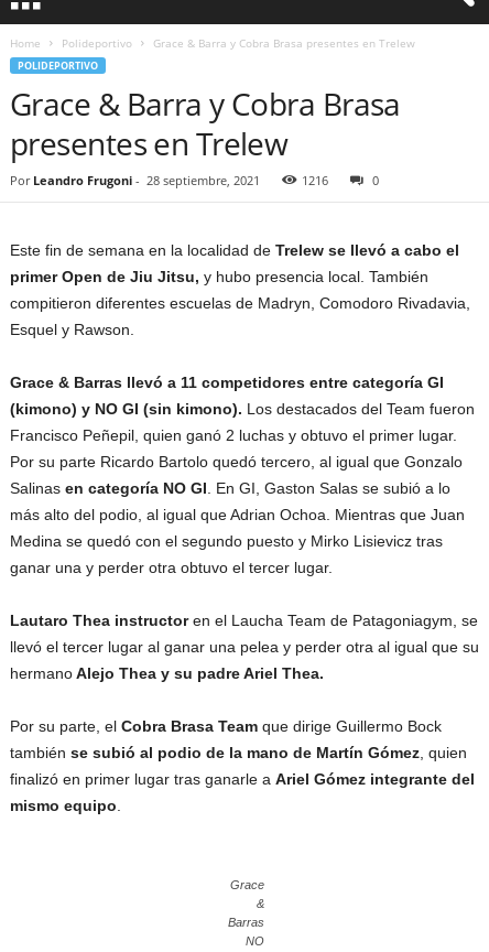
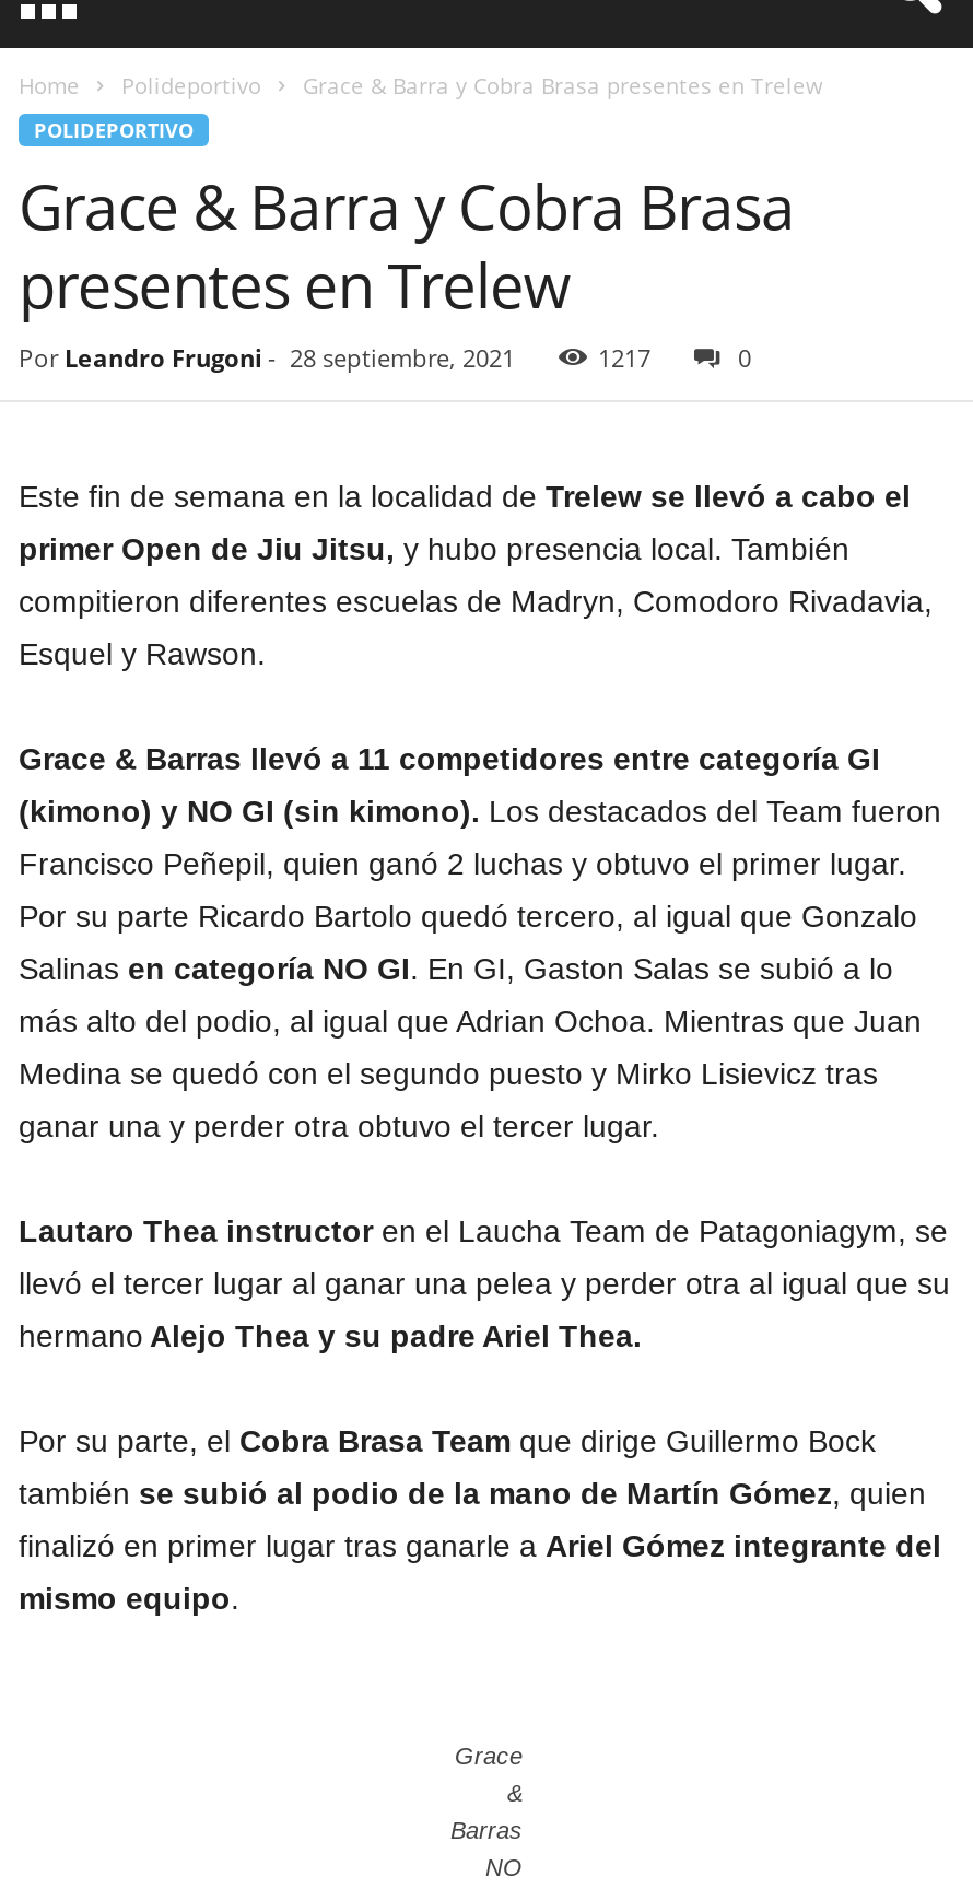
- 1216
+ 1217
